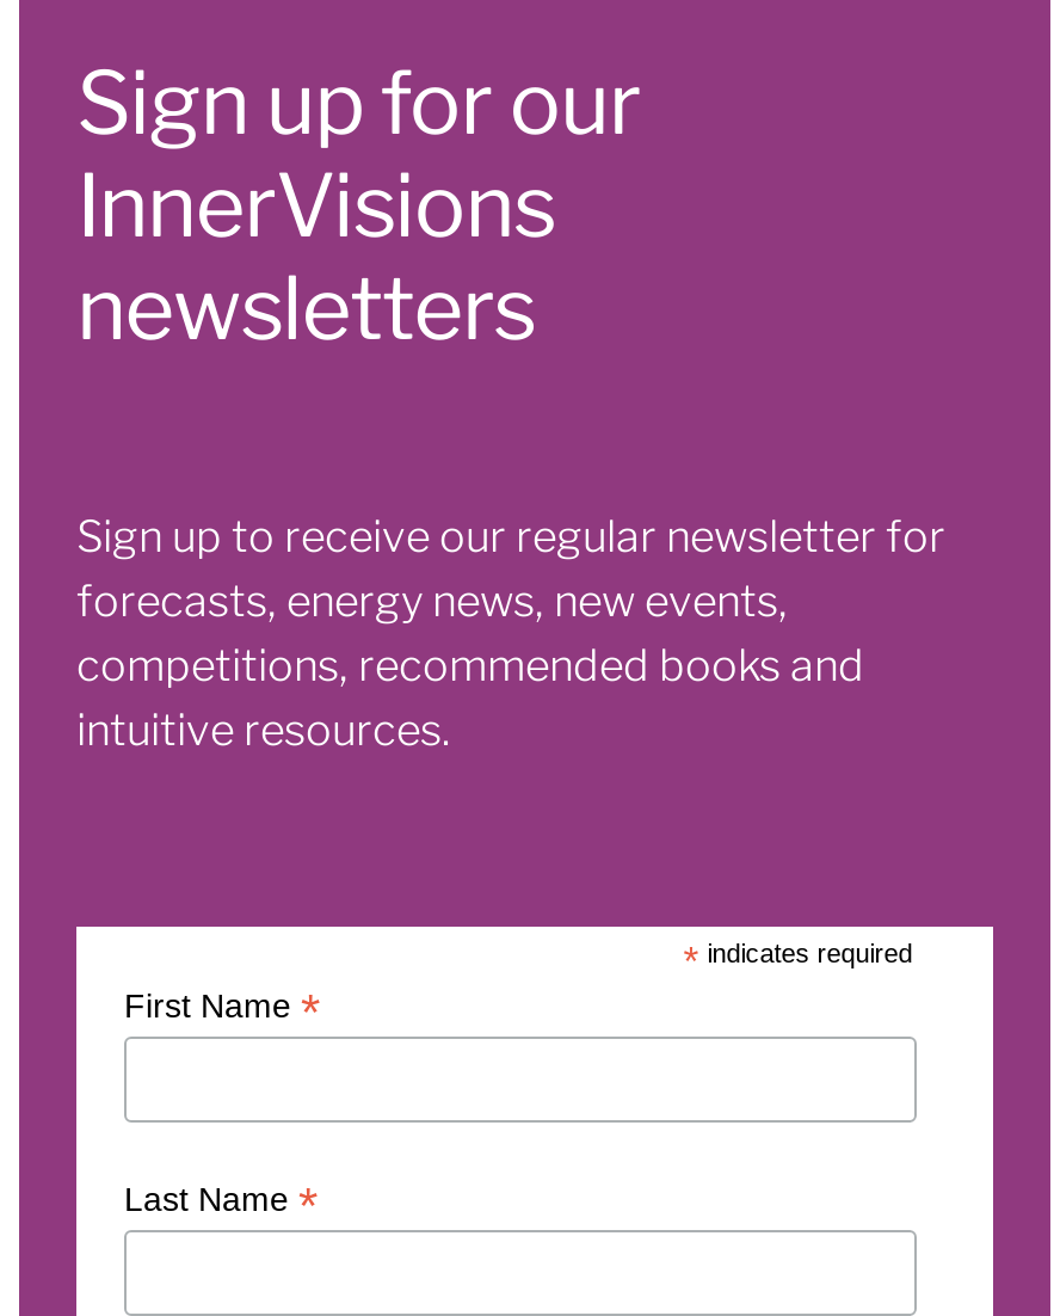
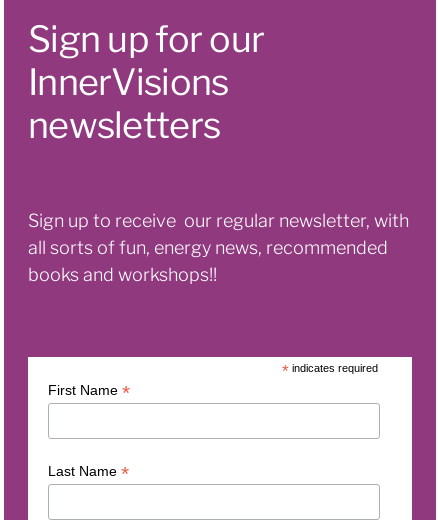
- Sign up to receive our regular newsletter for
- forecasts, energy news, new events,
- competitions, recommended books and
- intuitive resources.
+ Sign up to receive our regular newsletter, with
+ all sorts of fun, energy news, recommended
+ books and workshops!!
